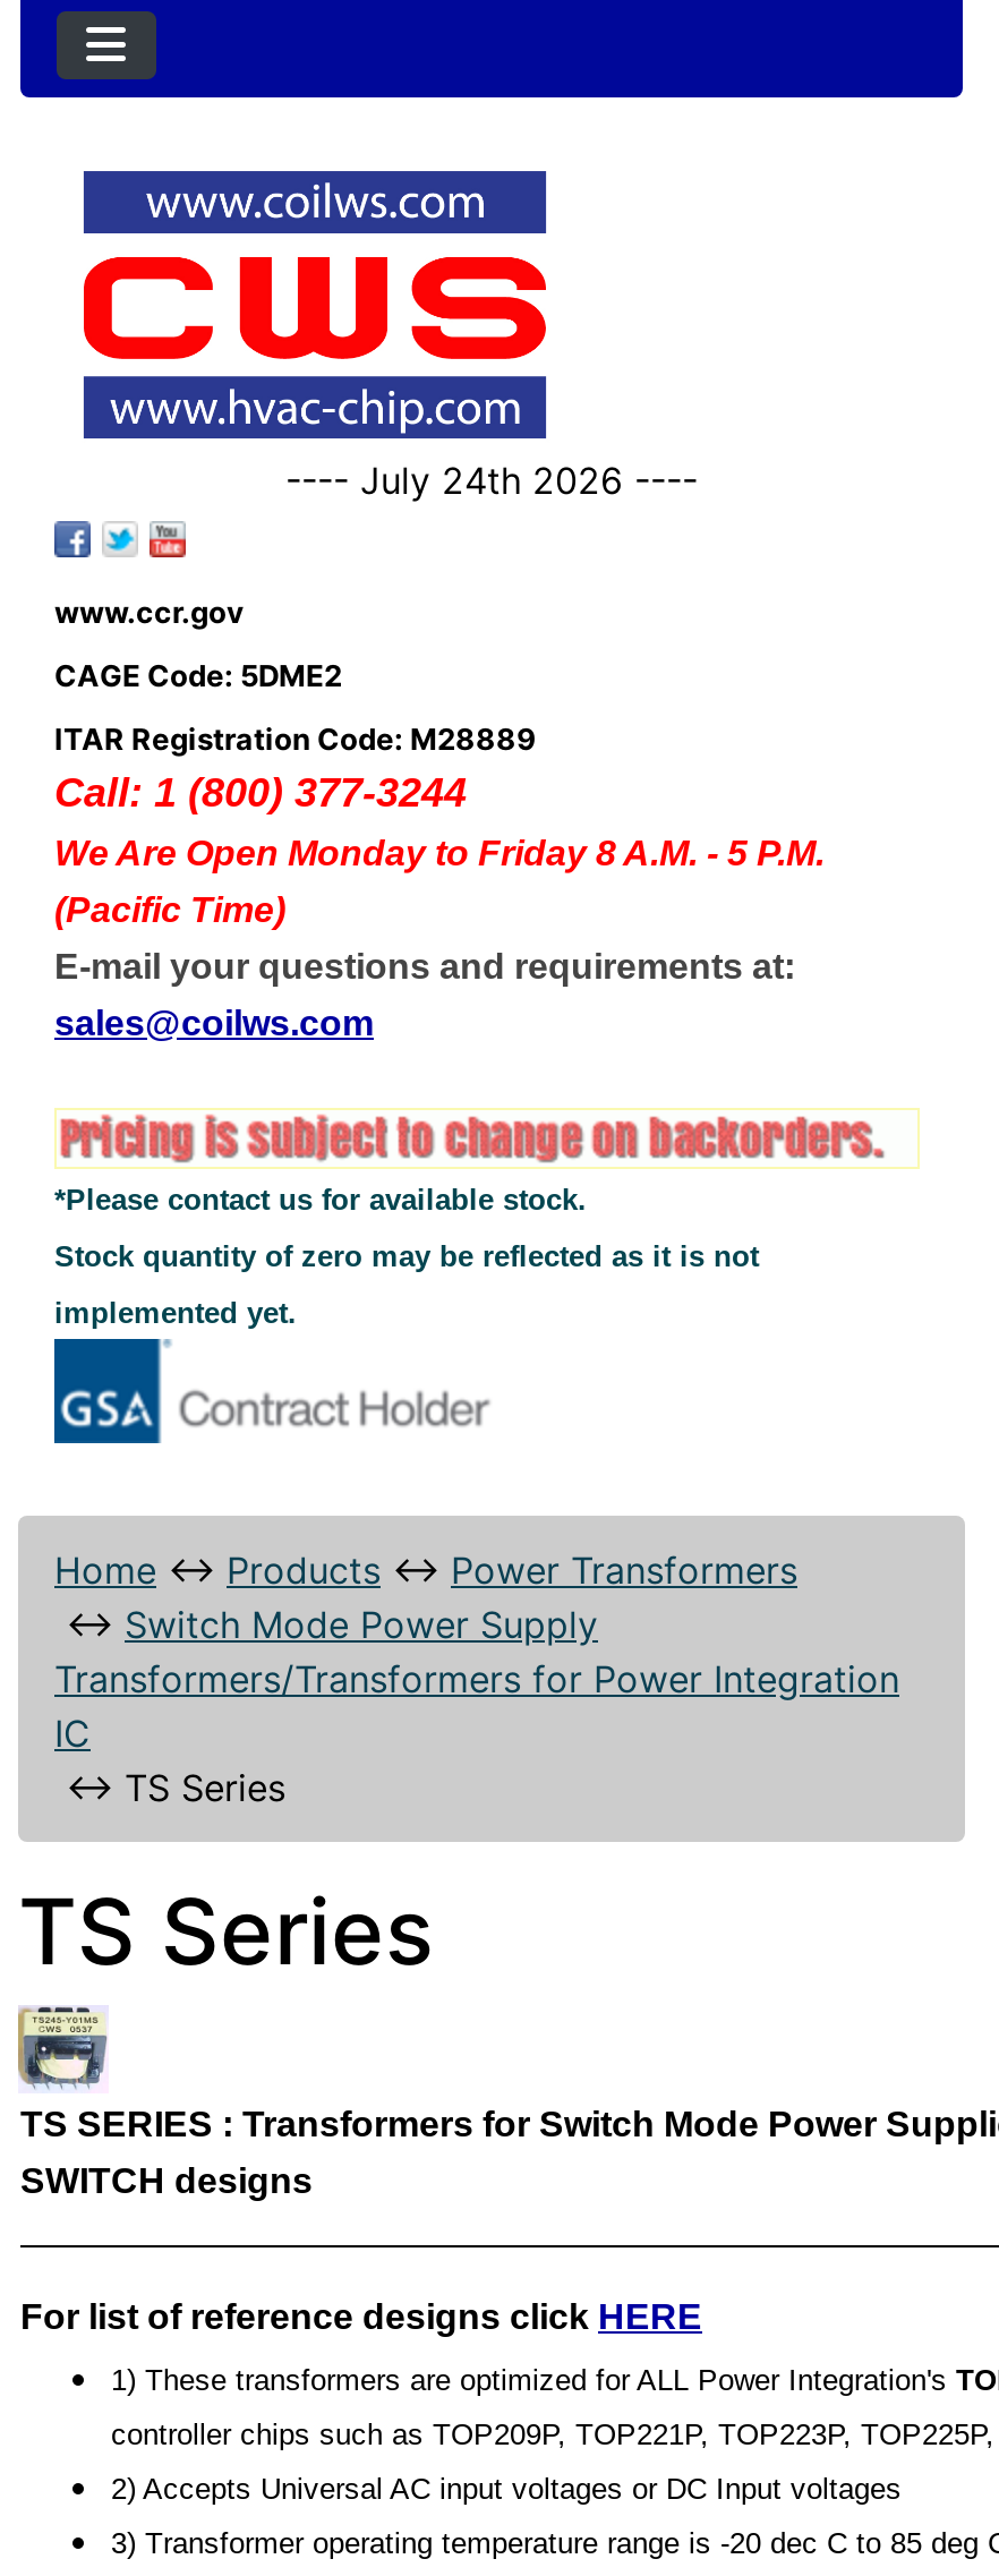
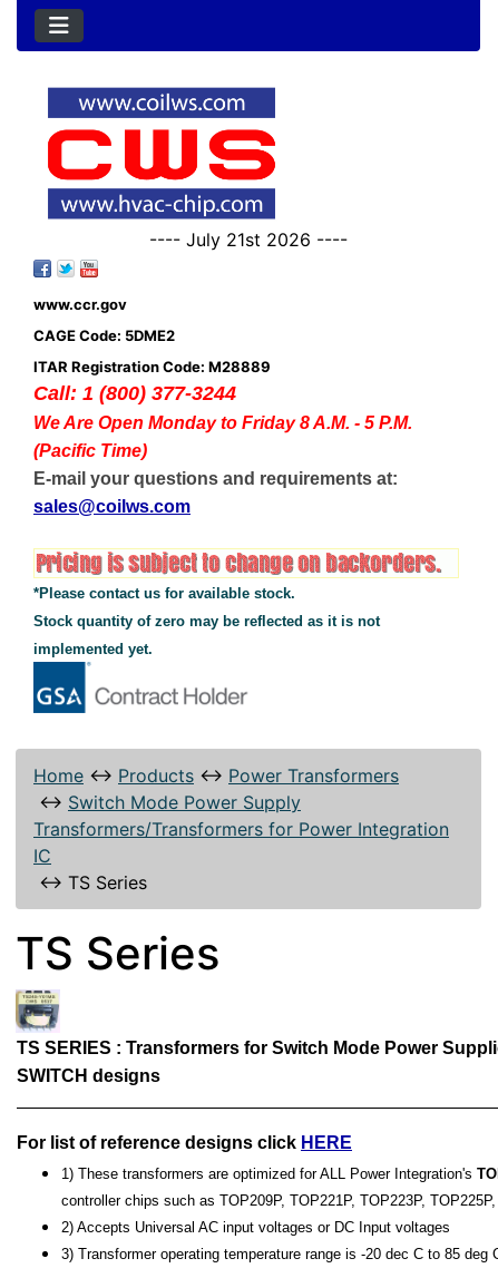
- ---- July 24th 2026 ----
+ ---- July 21st 2026 ----
